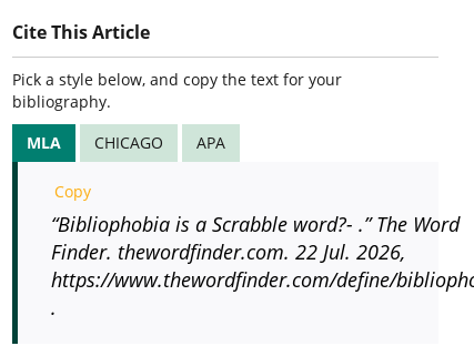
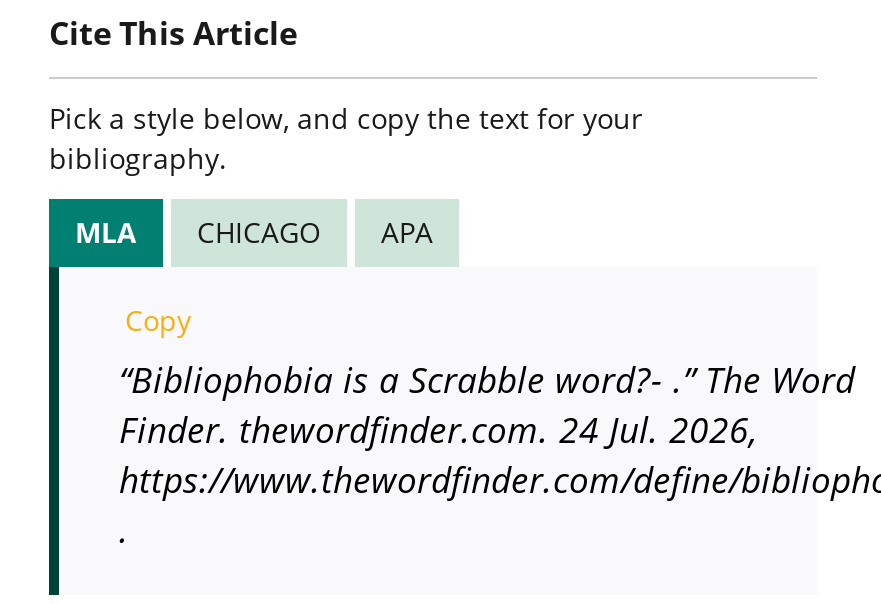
- Finder. thewordfinder.com. 22 Jul. 2026,
+ Finder. thewordfinder.com. 24 Jul. 2026,
